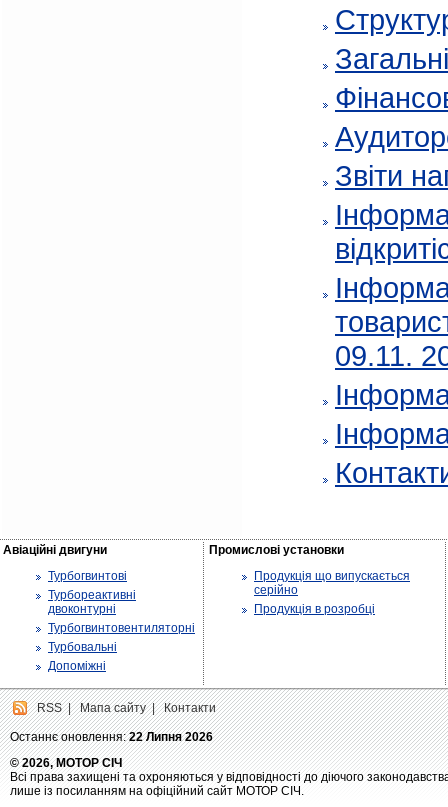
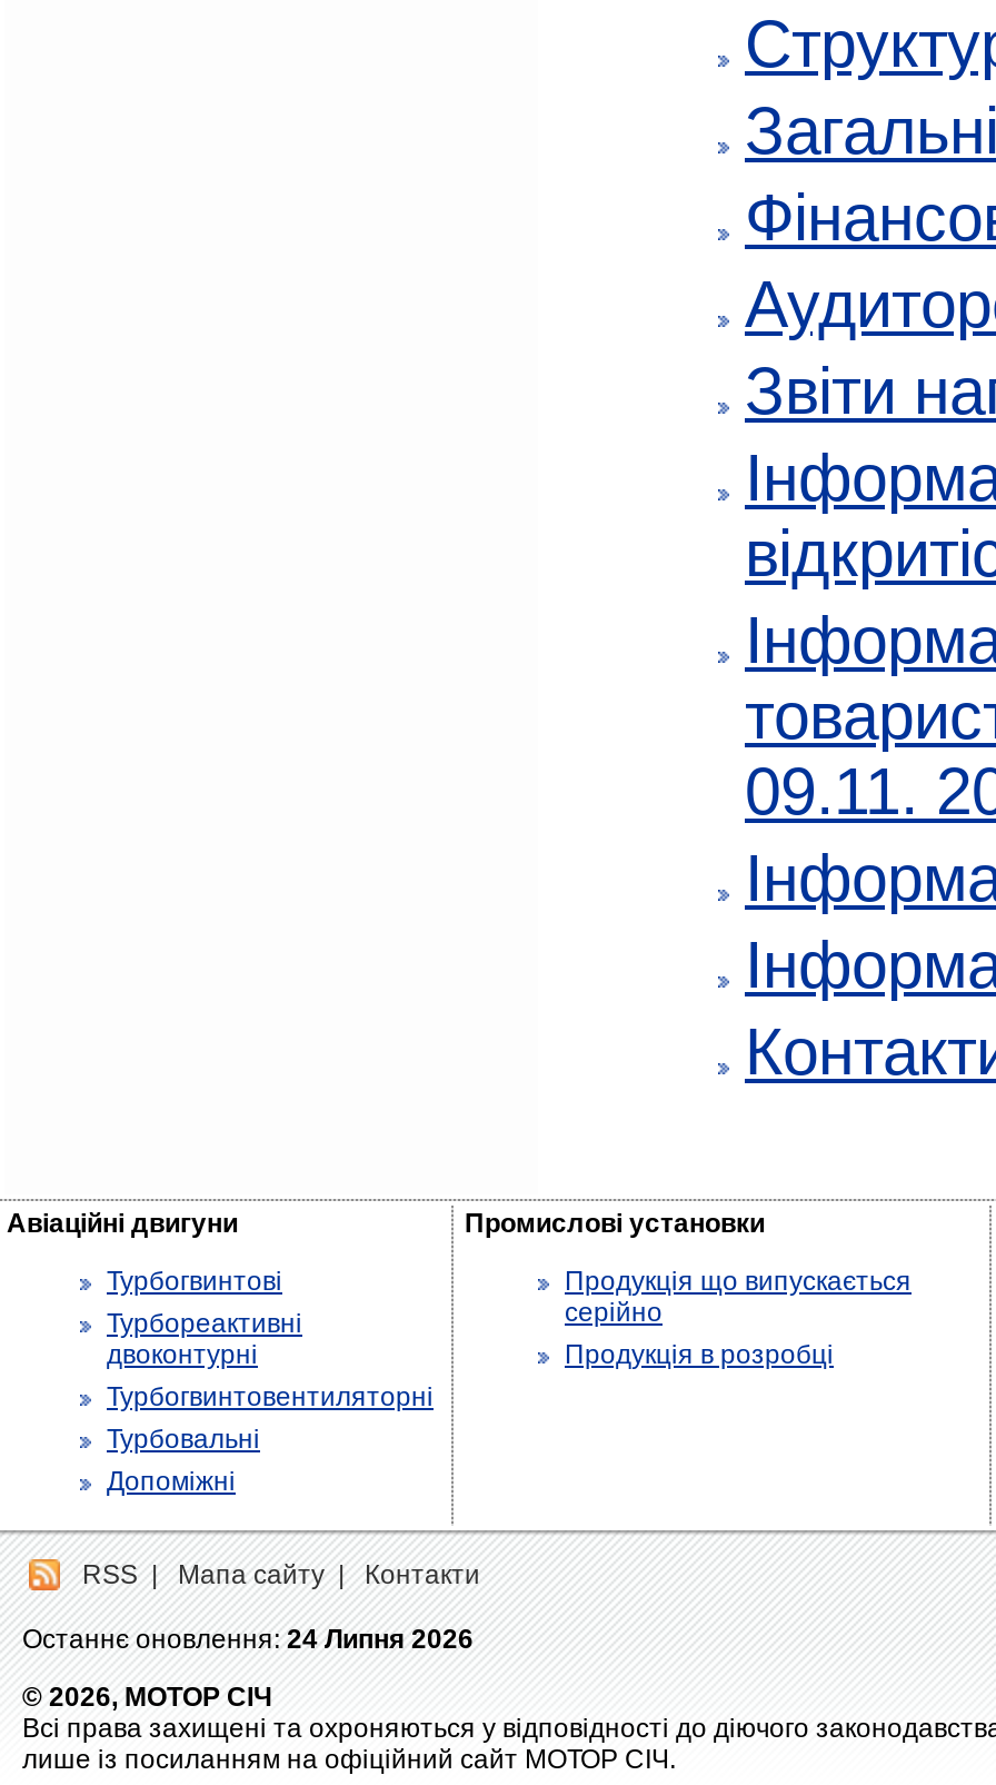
- Останнє оновлення: 22 Липня 2026
+ Останнє оновлення: 24 Липня 2026
